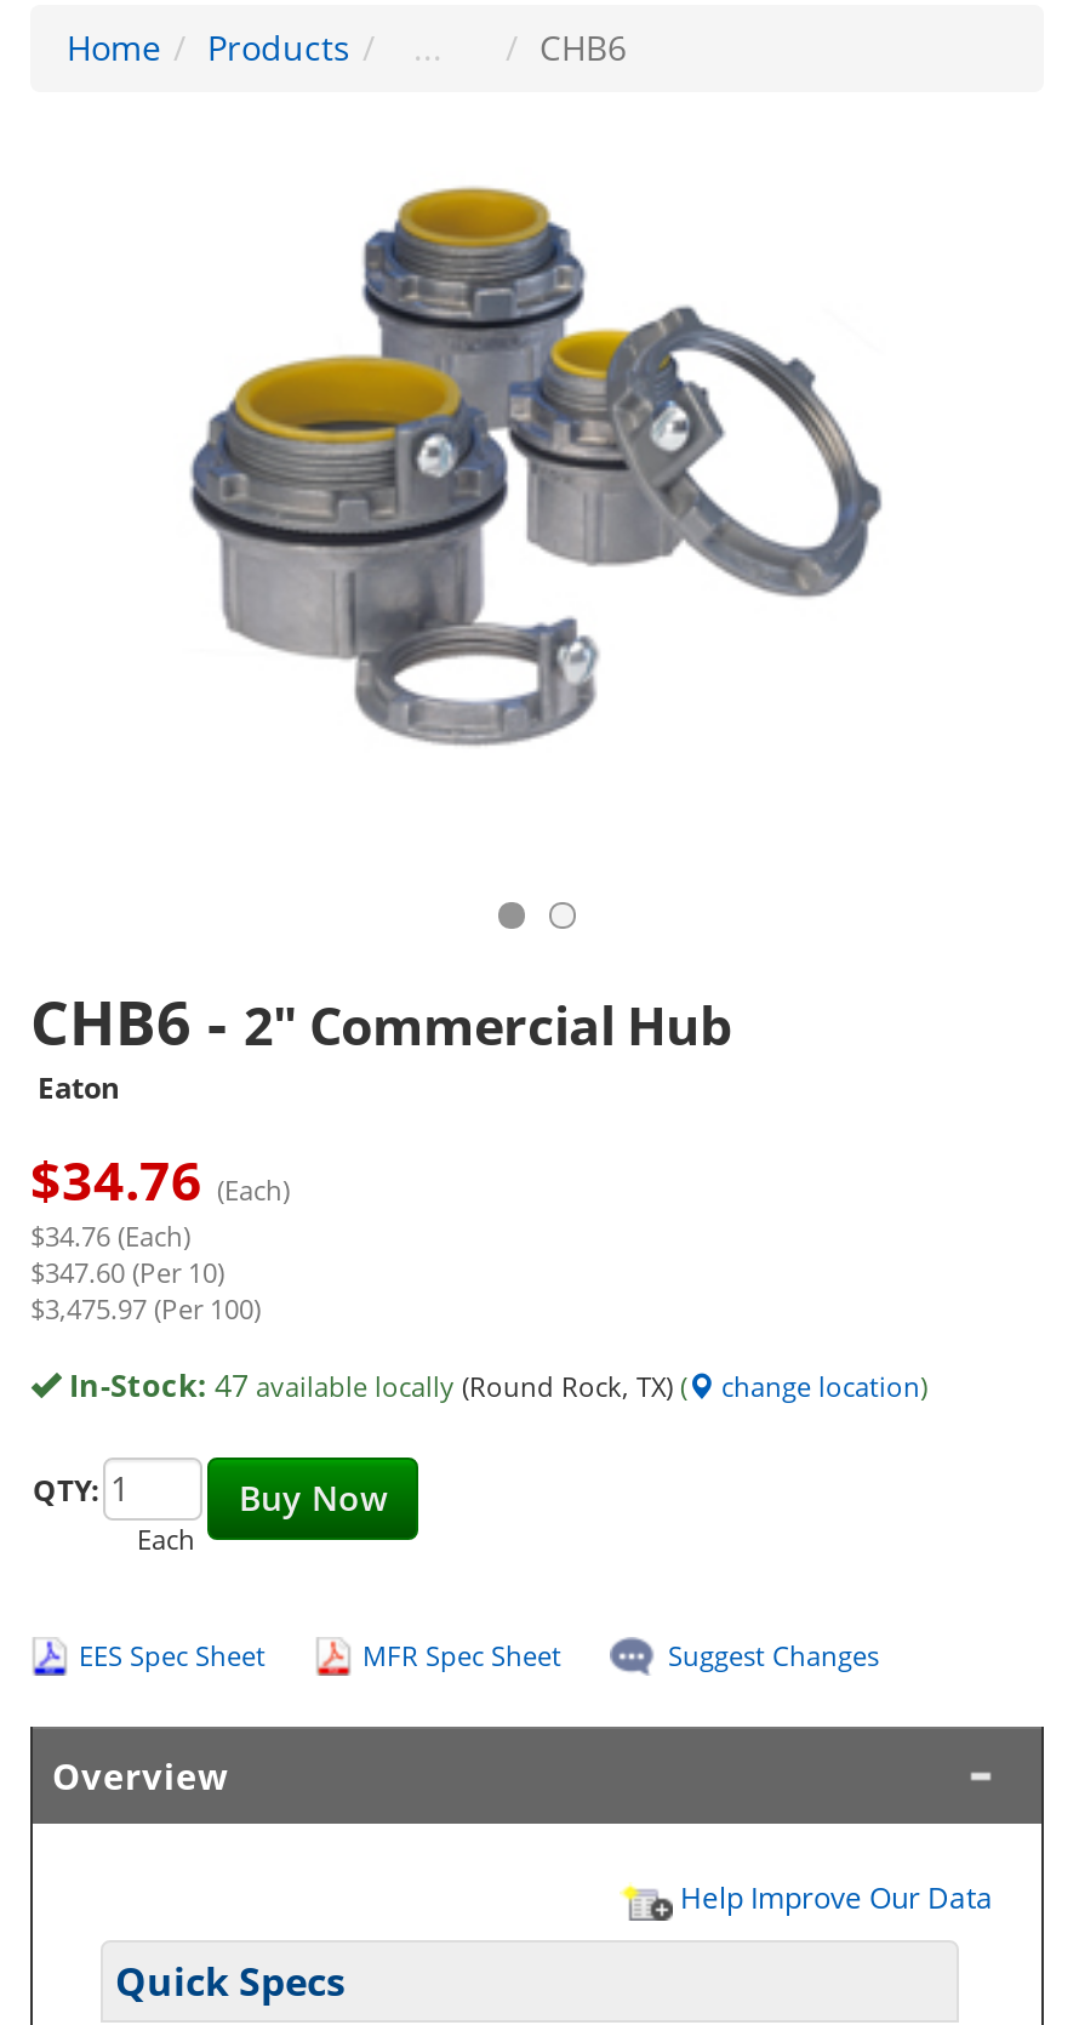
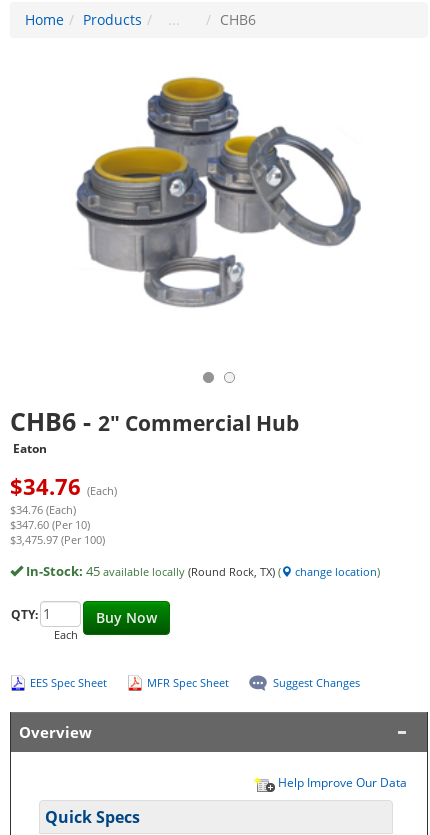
- In-Stock: 47 available locally (Round Rock, TX) (
+ In-Stock: 45 available locally (Round Rock, TX) (
